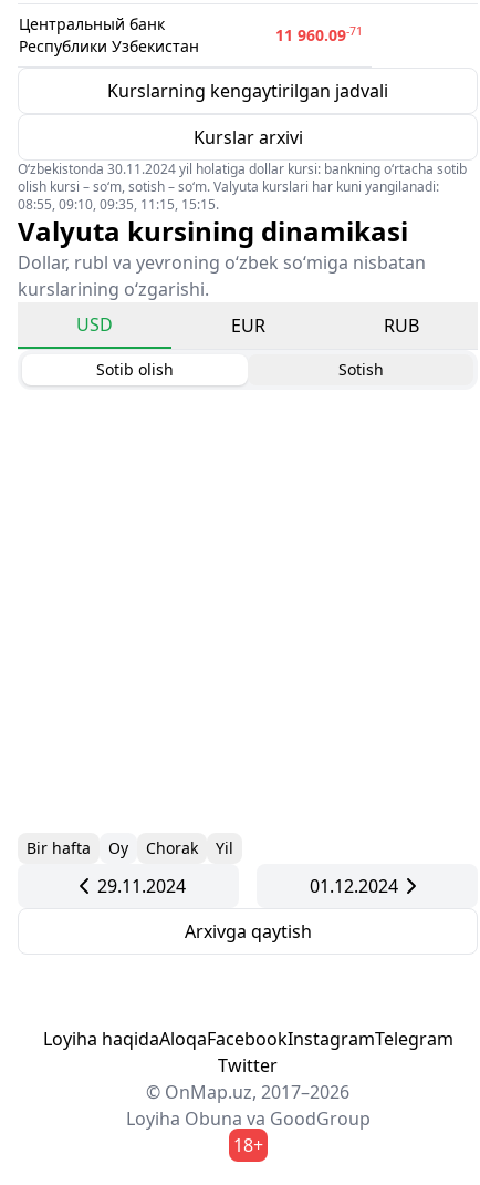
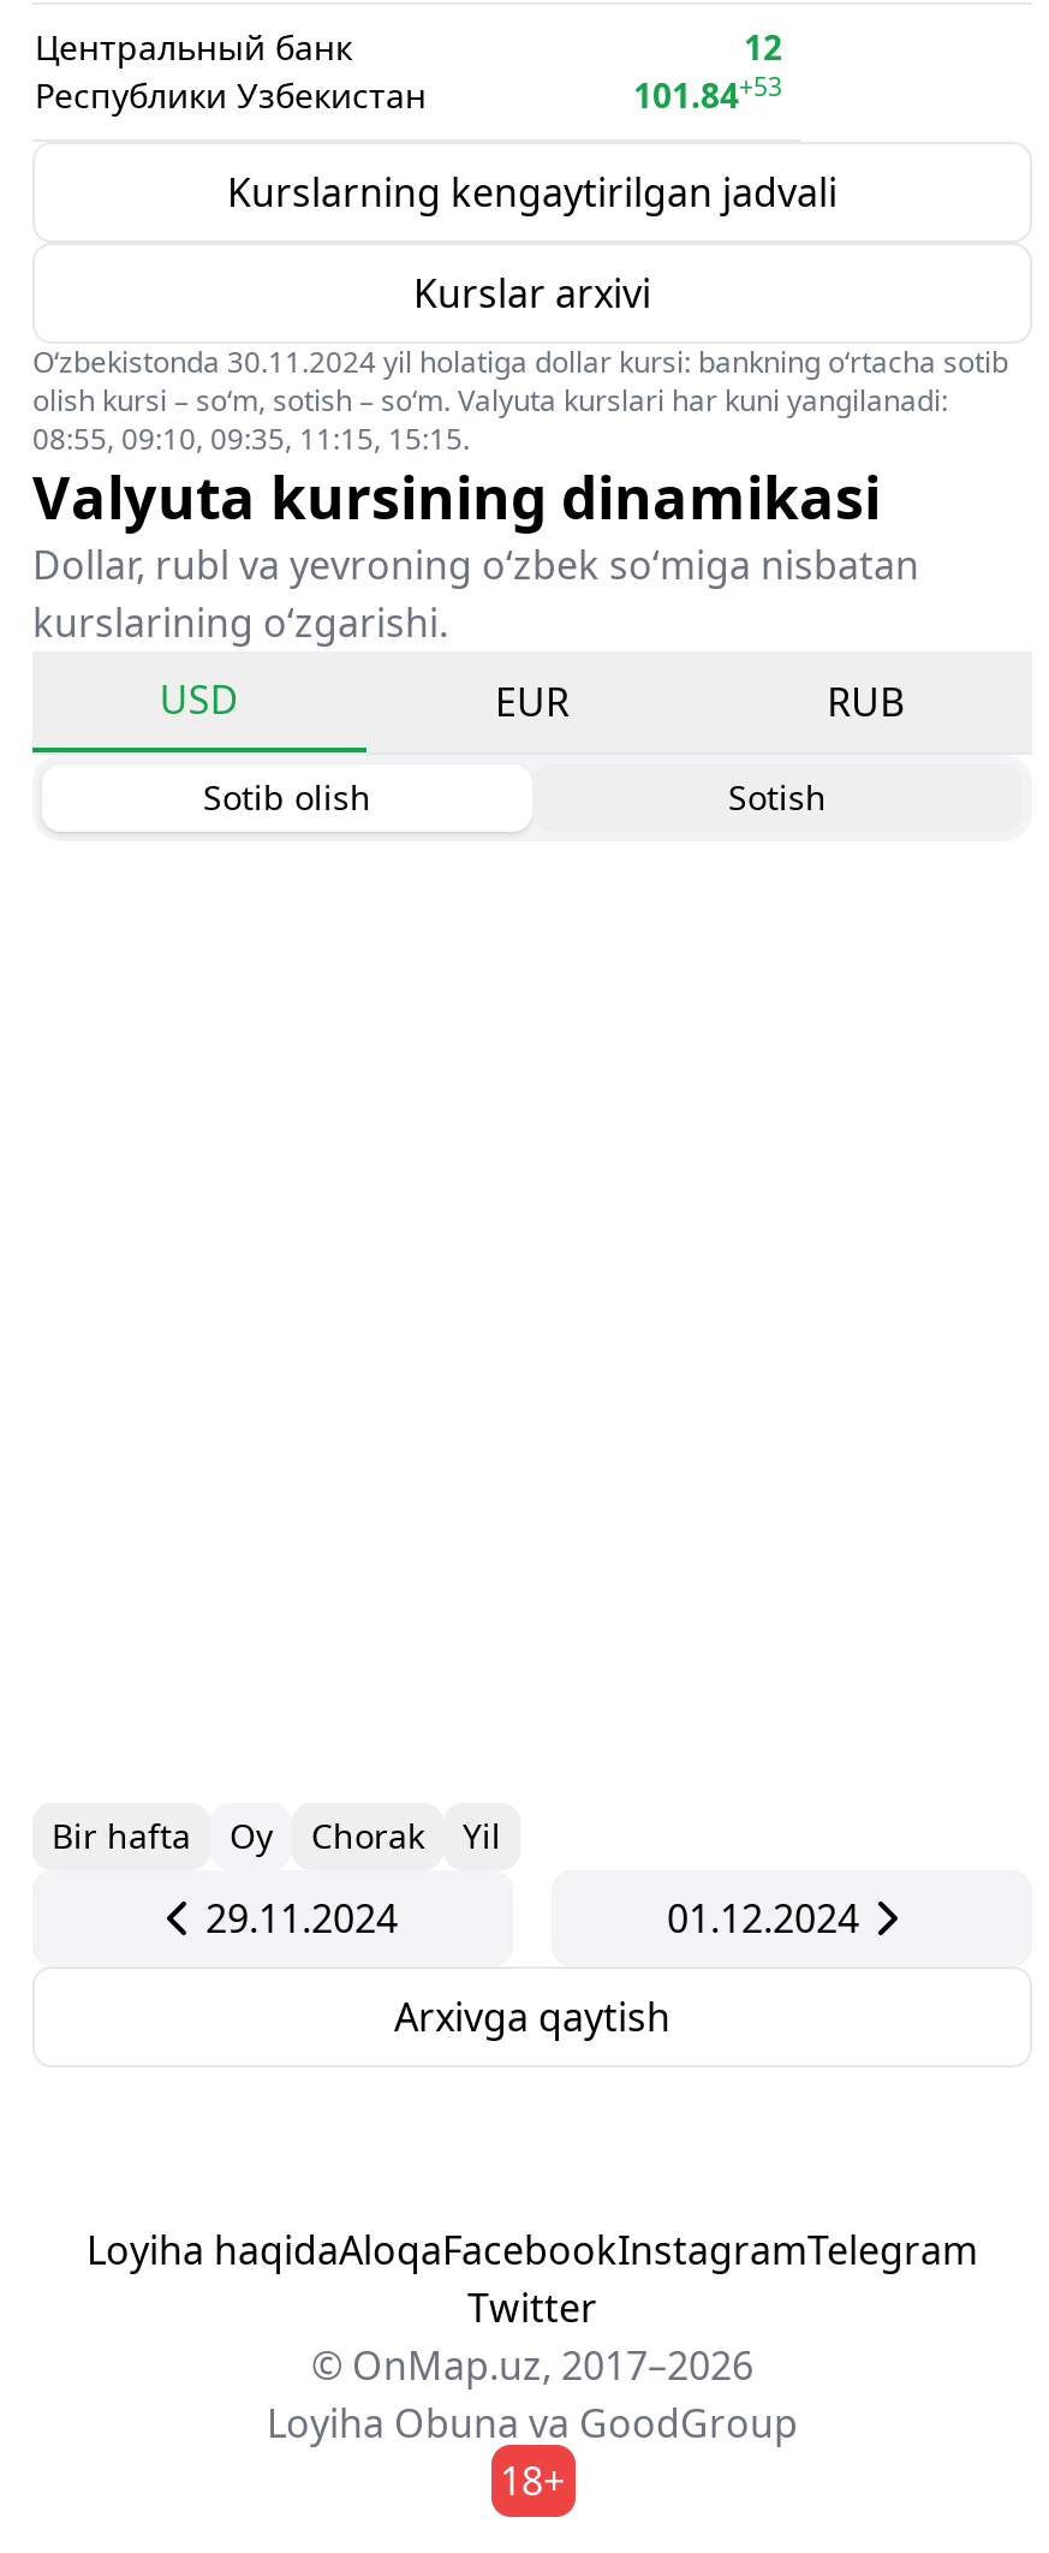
- 11 960.09-71
+ 12
+ 101.84+53
